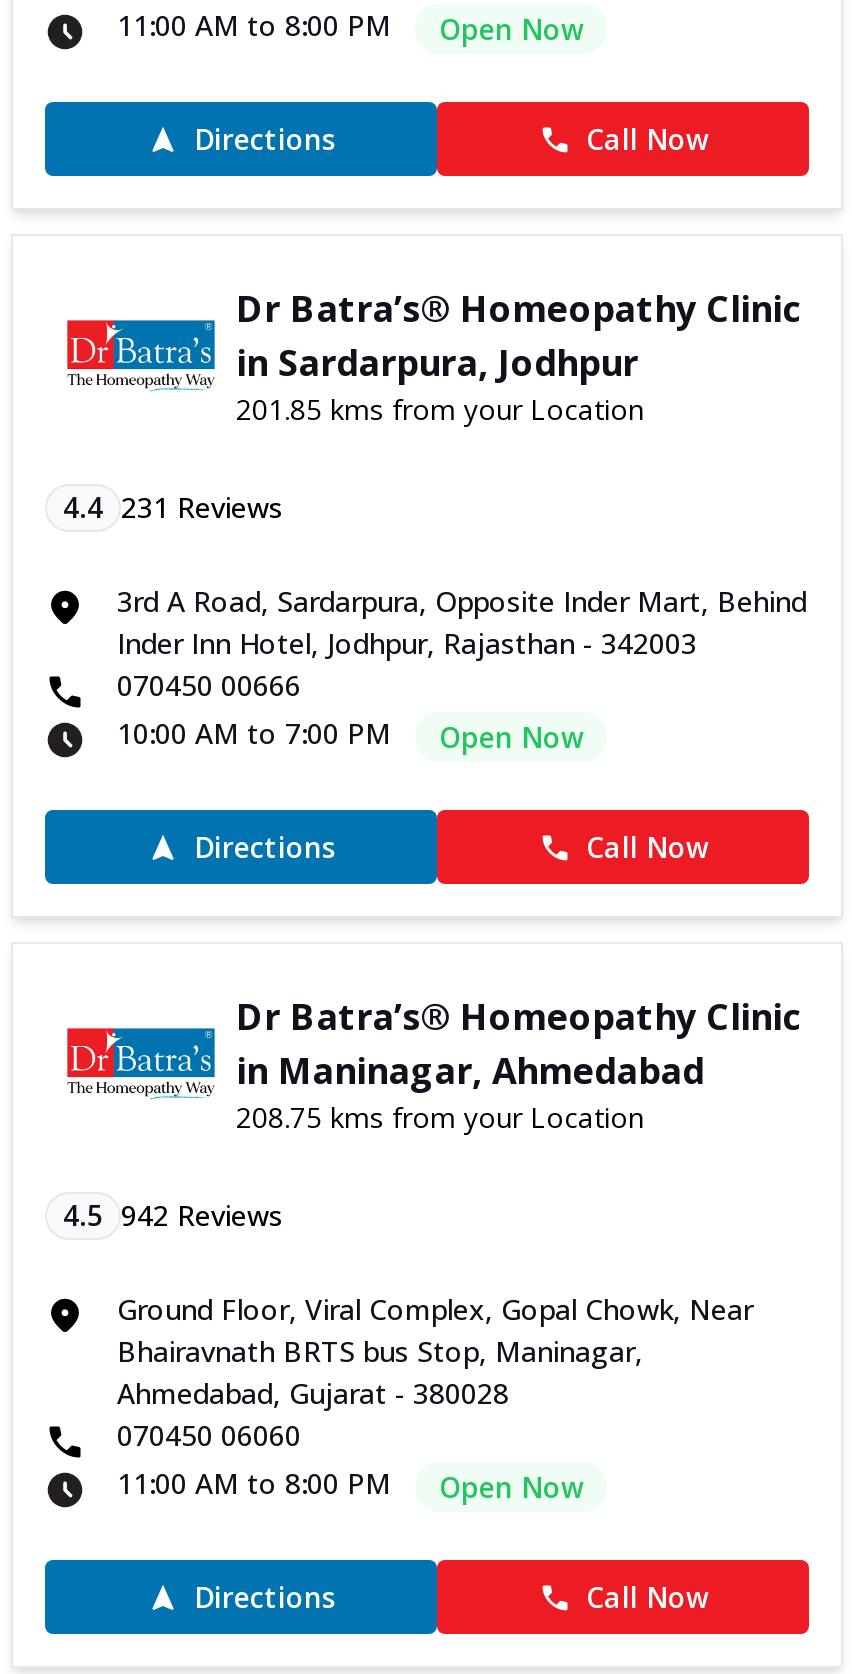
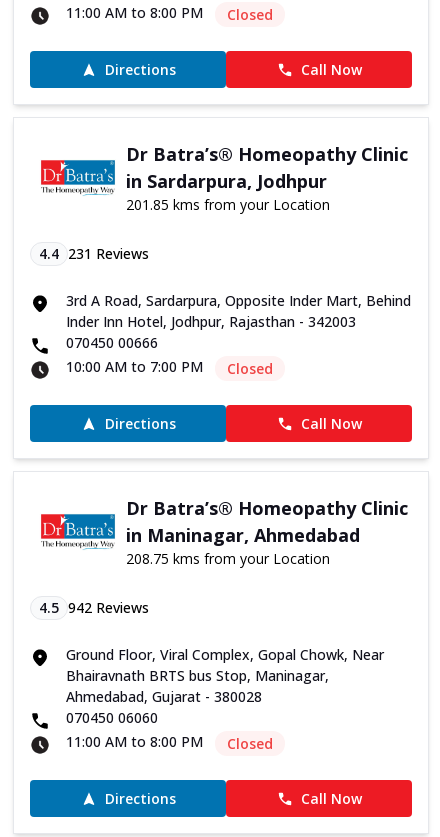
- Open Now
+ Closed

- Open Now
+ Closed

- Open Now
+ Closed
